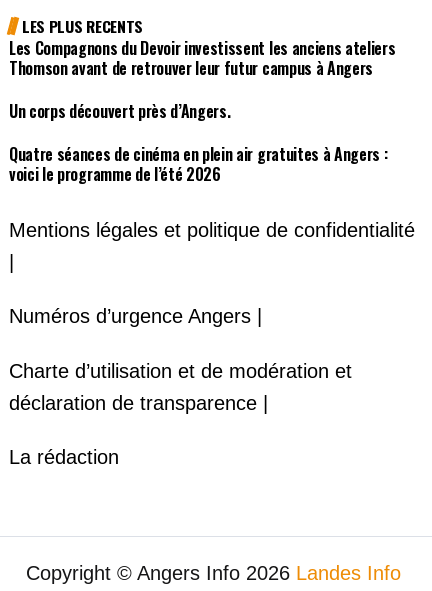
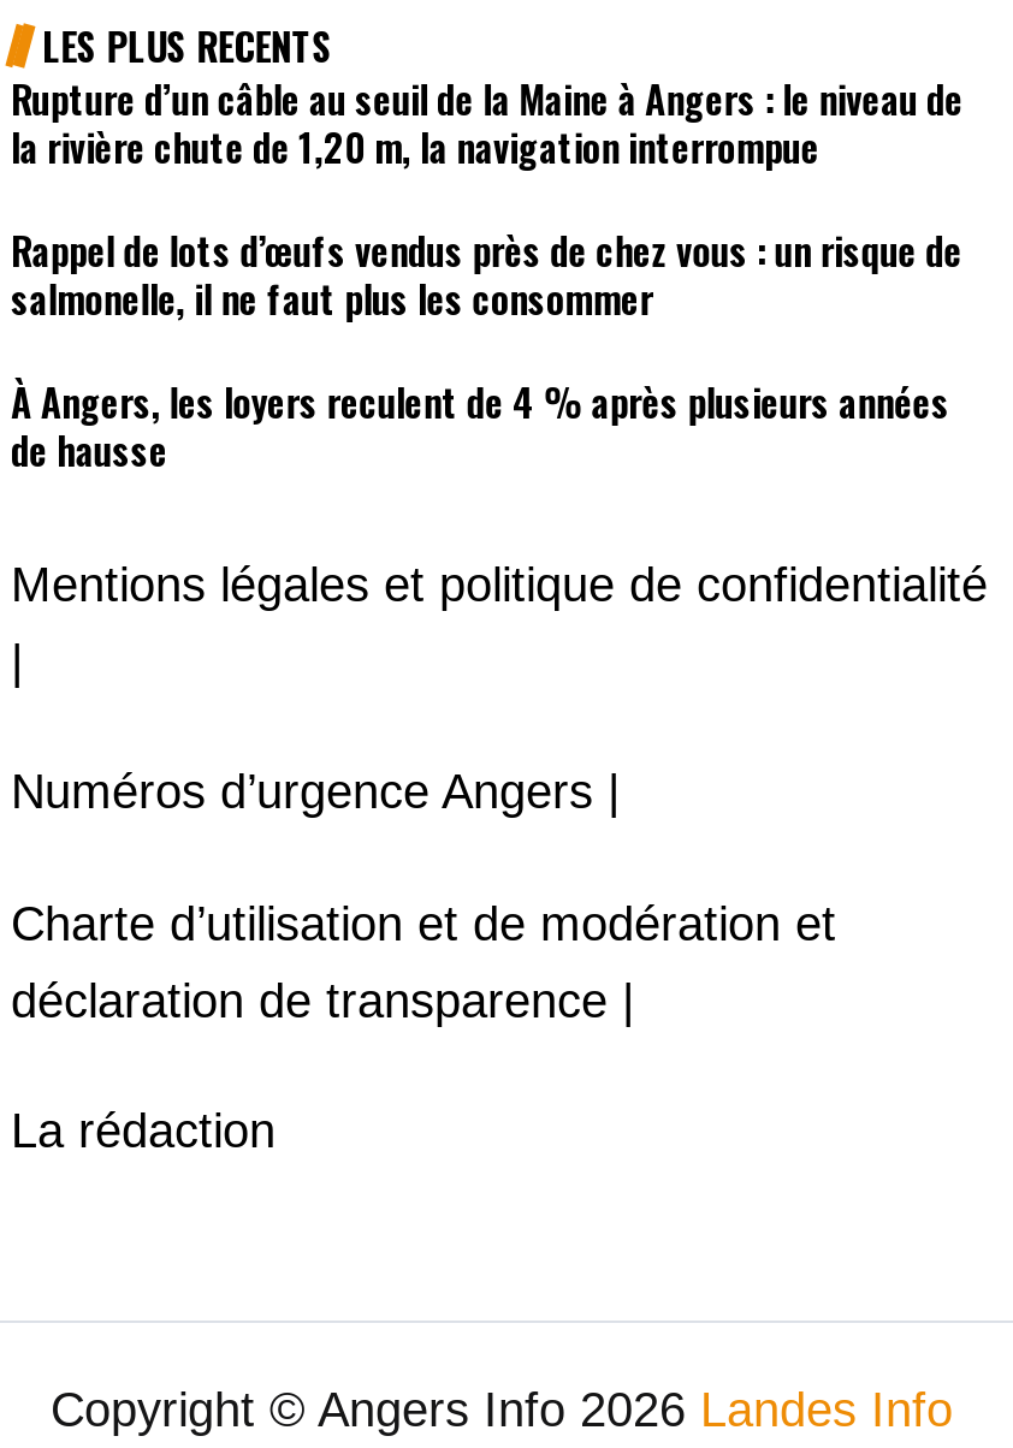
- Les Compagnons du Devoir investissent les anciens ateliers
- Thomson avant de retrouver leur futur campus à Angers
+ Rupture d’un câble au seuil de la Maine à Angers : le niveau de
+ la rivière chute de 1,20 m, la navigation interrompue

- Un corps découvert près d’Angers.
+ Rappel de lots d’œufs vendus près de chez vous : un risque de
+ salmonelle, il ne faut plus les consommer

- Quatre séances de cinéma en plein air gratuites à Angers :
- voici le programme de l’été 2026
+ À Angers, les loyers reculent de 4 % après plusieurs années
+ de hausse
